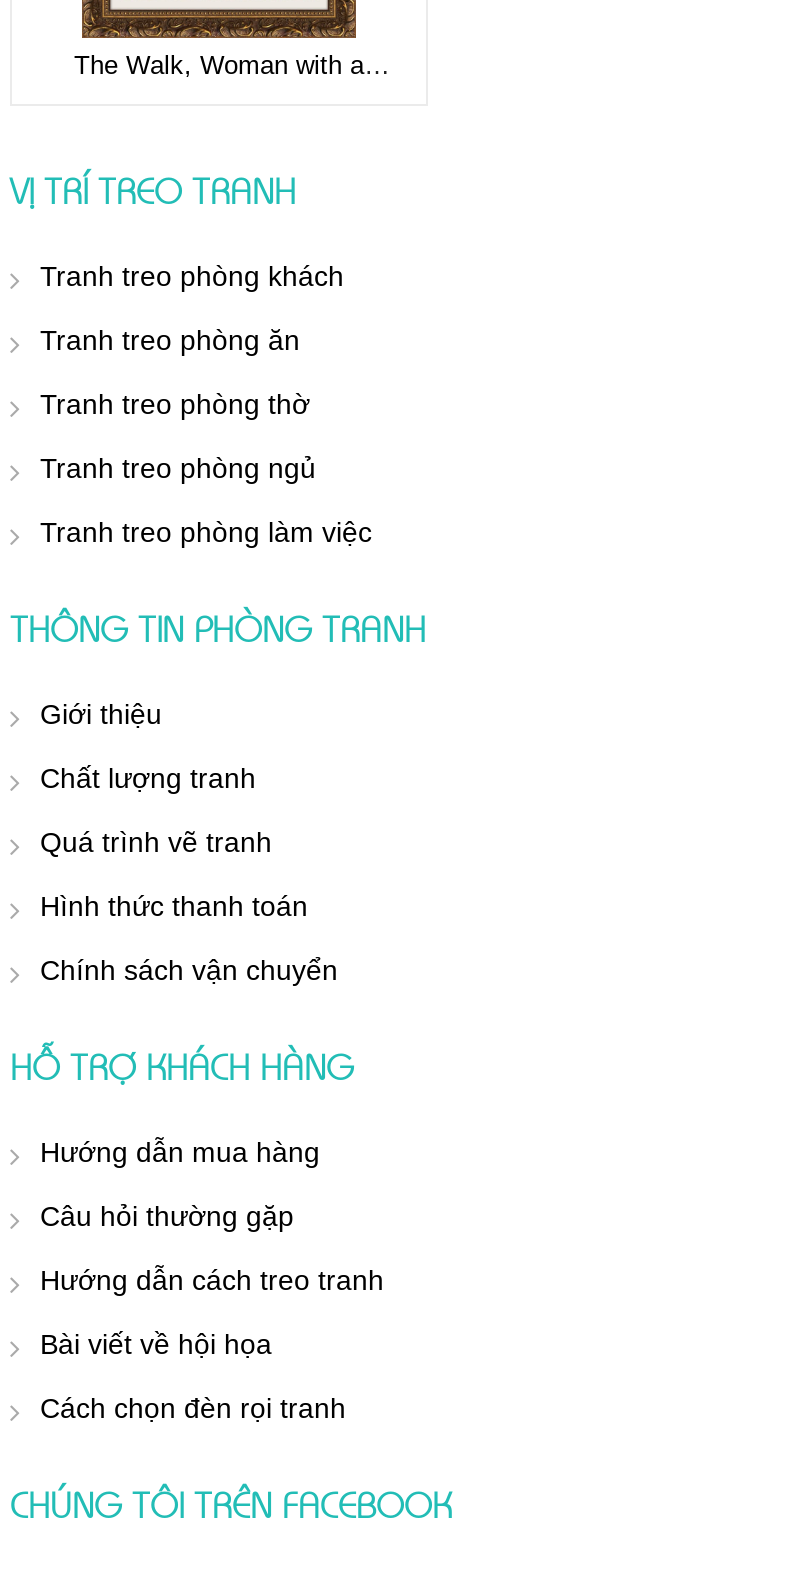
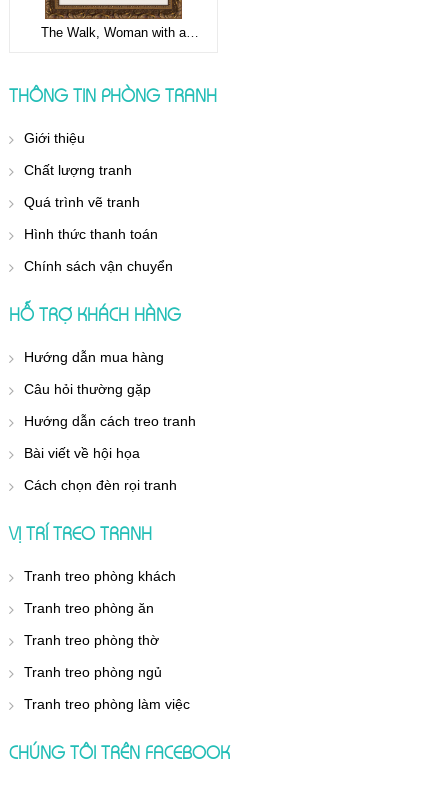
moved down: VỊ TRÍ TREO TRANH | Tranh treo phòng khách | Tranh treo phòng ăn | Tranh treo phòng thờ | Tranh treo phòng ngủ | Tranh treo phòng làm việc

moved up: THÔNG TIN PHÒNG TRANH | Giới thiệu | Chất lượng tranh | ... | Bài viết về hội họa | Cách chọn đèn rọi tranh
